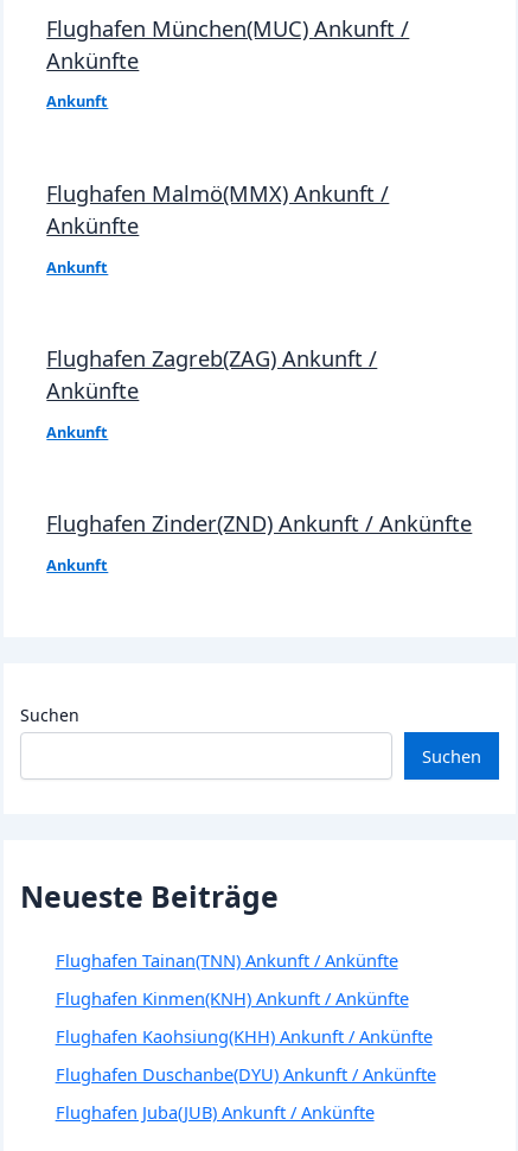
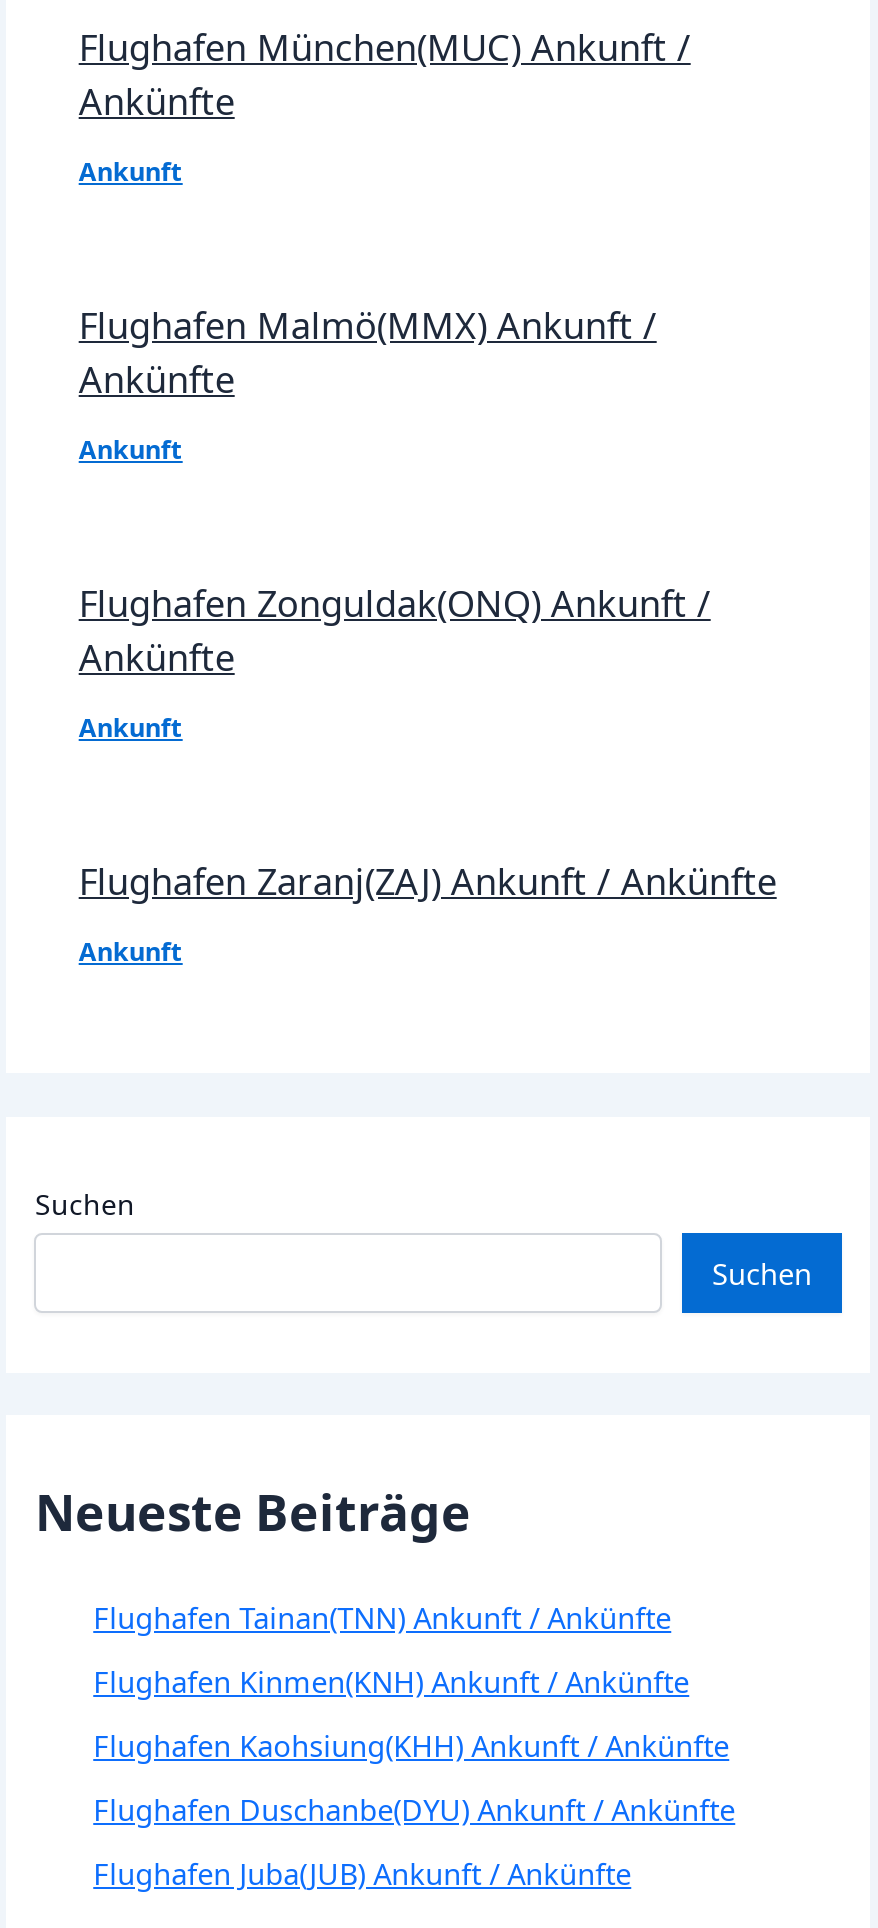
- Flughafen Zagreb(ZAG) Ankunft /
+ Flughafen Zonguldak(ONQ) Ankunft /

- Flughafen Zinder(ZND) Ankunft / Ankünfte
+ Flughafen Zaranj(ZAJ) Ankunft / Ankünfte
